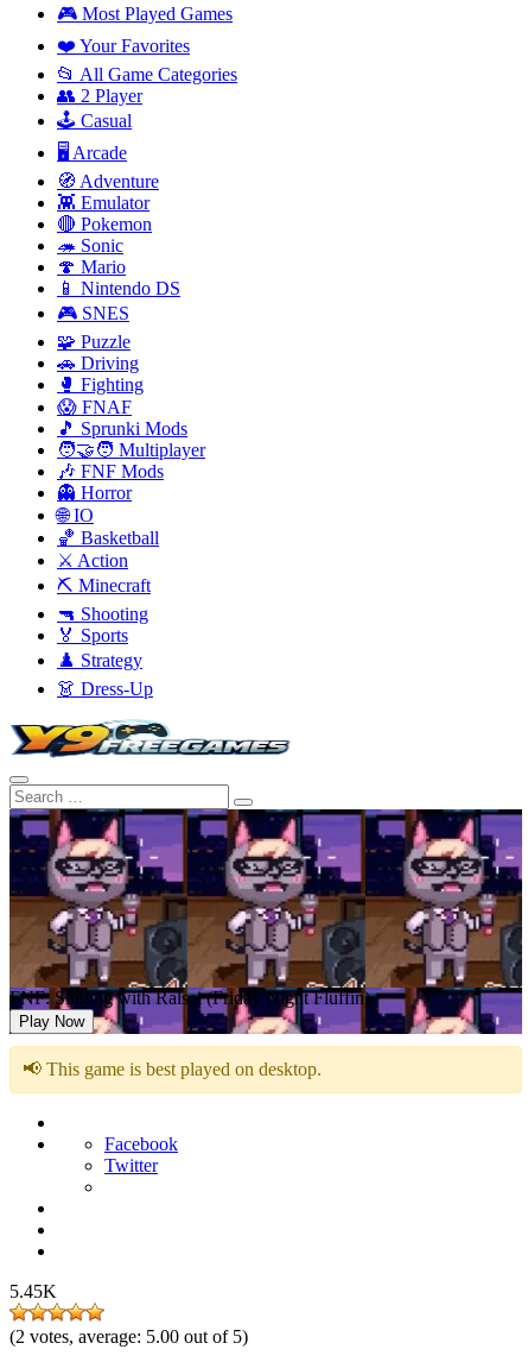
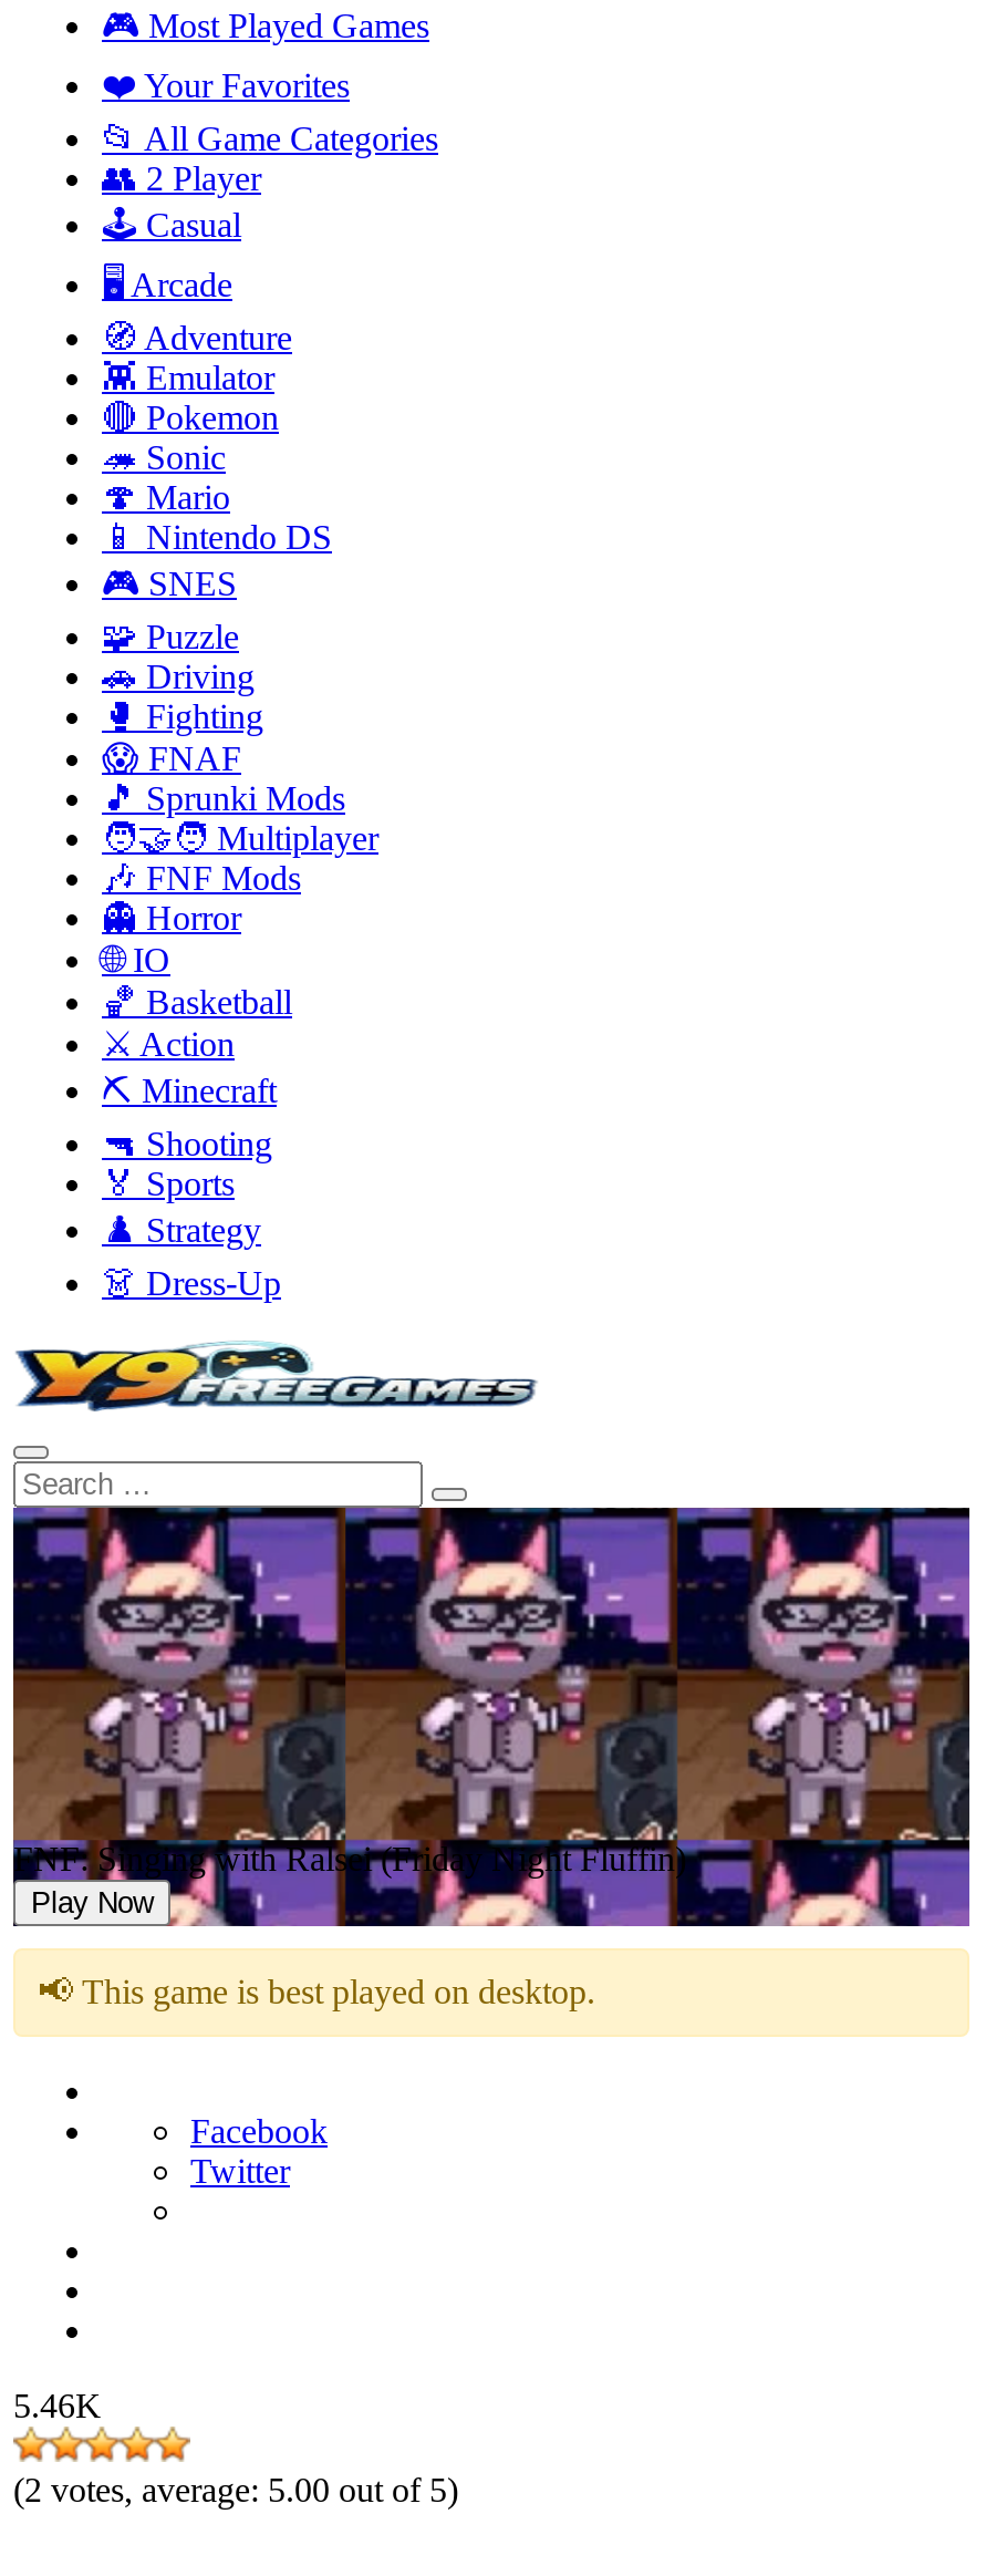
- 5.45K
+ 5.46K
